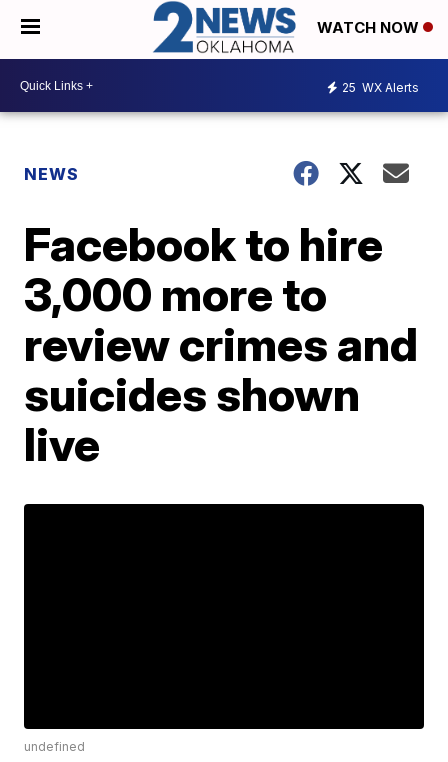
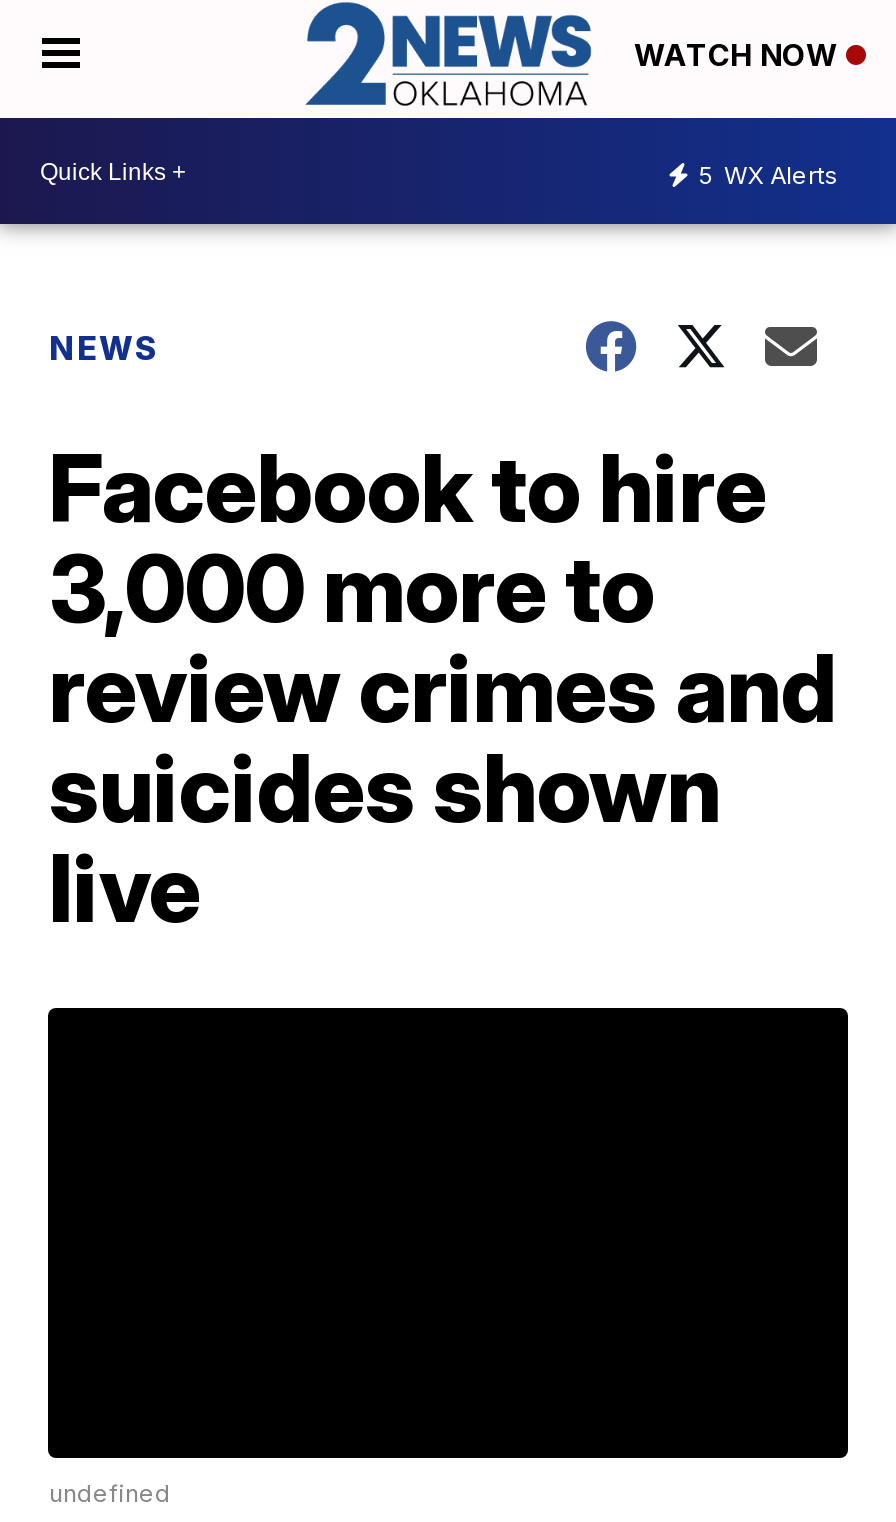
- 25 WX Alerts
+ 5 WX Alerts
